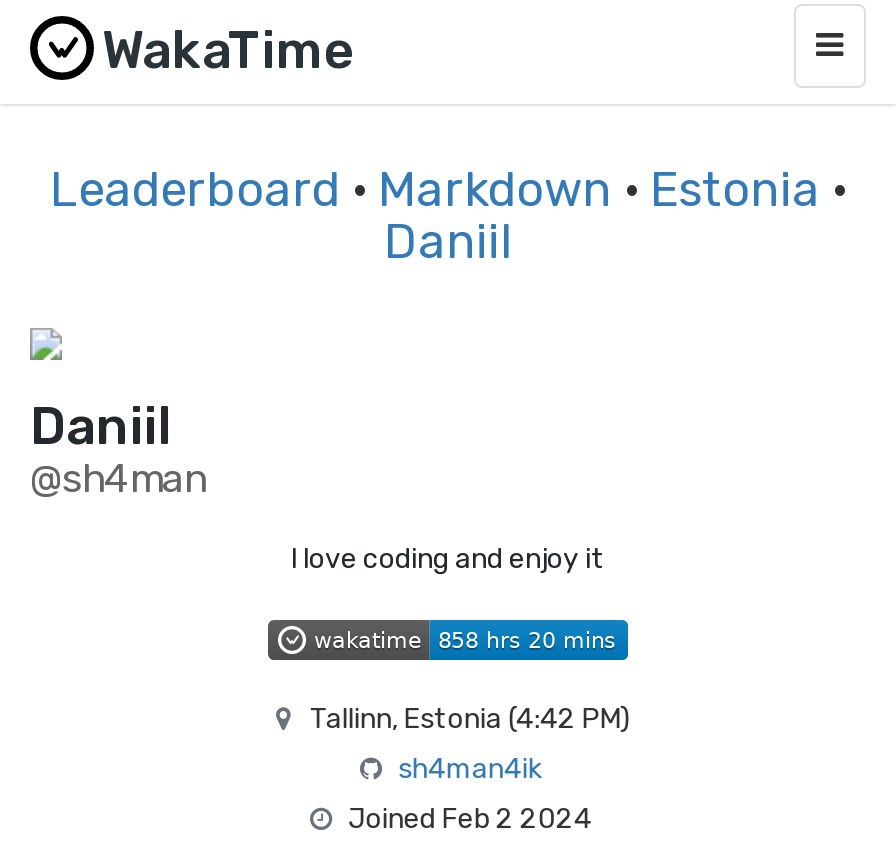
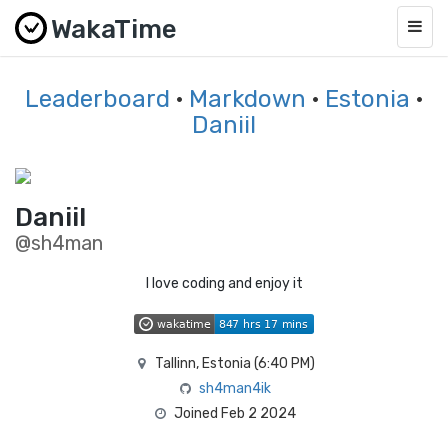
- Tallinn, Estonia (4:42 PM)
+ Tallinn, Estonia (6:40 PM)
